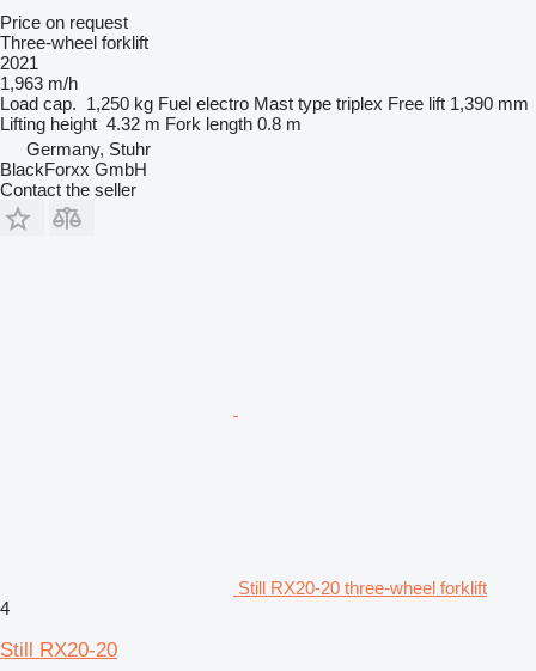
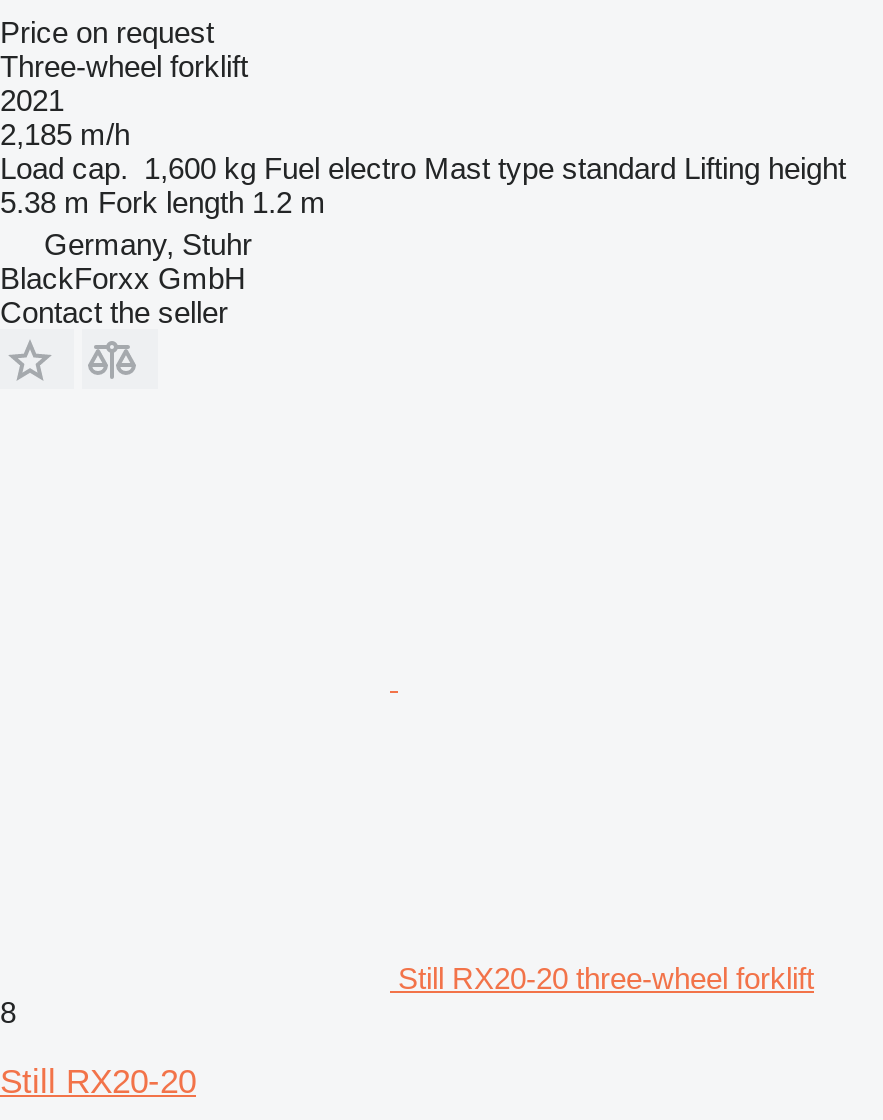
- 1,963 m/h
- Load cap. 1,250 kg Fuel electro Mast type triplex Free lift 1,390 mm
- Lifting height 4.32 m Fork length 0.8 m
+ 2,185 m/h
+ Load cap. 1,600 kg Fuel electro Mast type standard Lifting height
+ 5.38 m Fork length 1.2 m

- 4
+ 8
